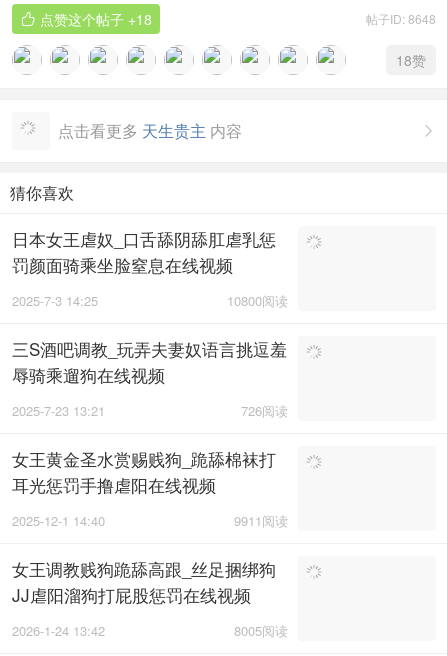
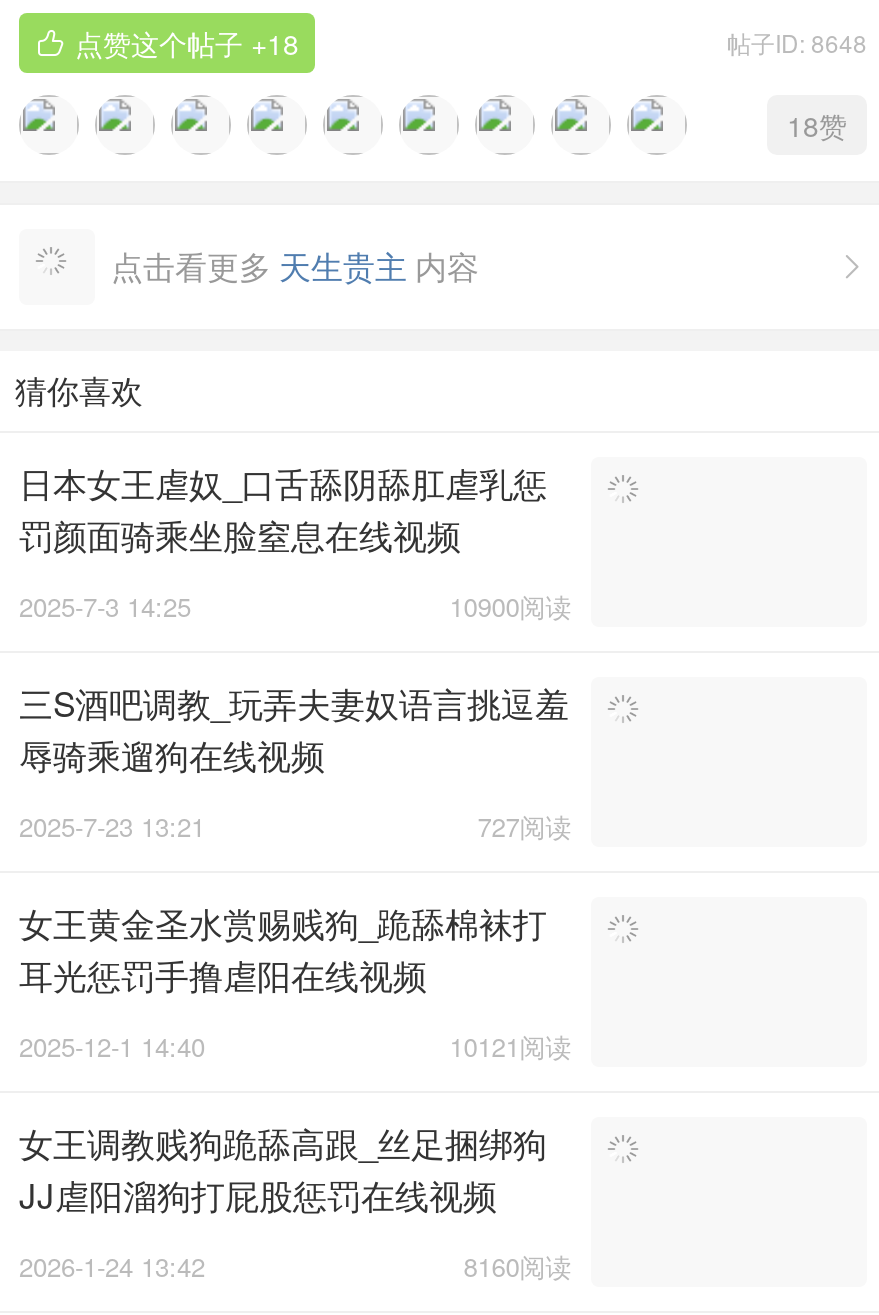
- 10800阅读
+ 10900阅读

- 726阅读
+ 727阅读

- 9911阅读
+ 10121阅读

- 8005阅读
+ 8160阅读
